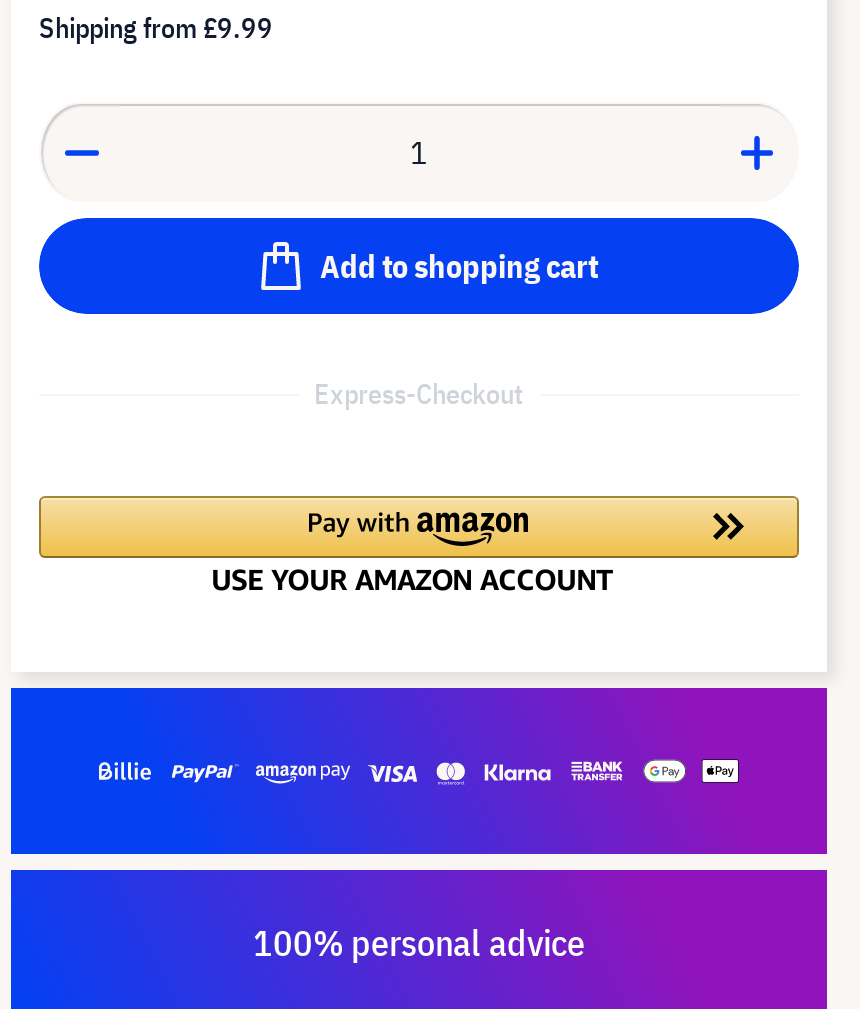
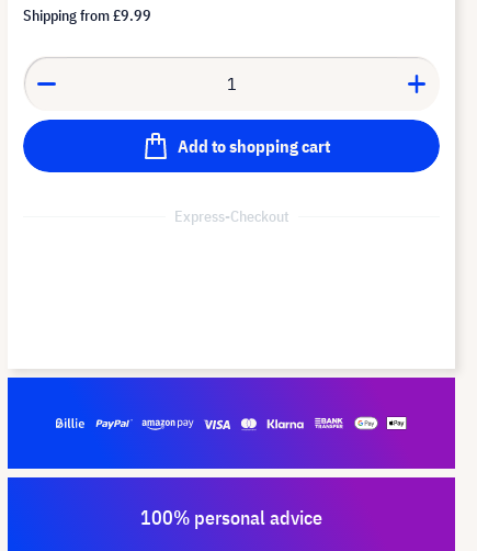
- [image]
